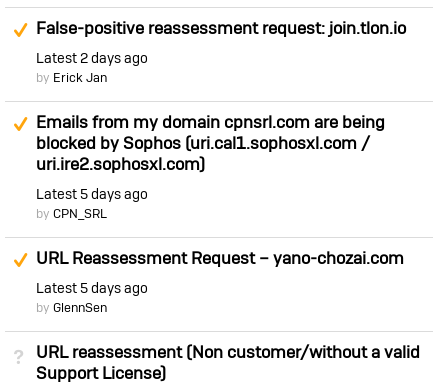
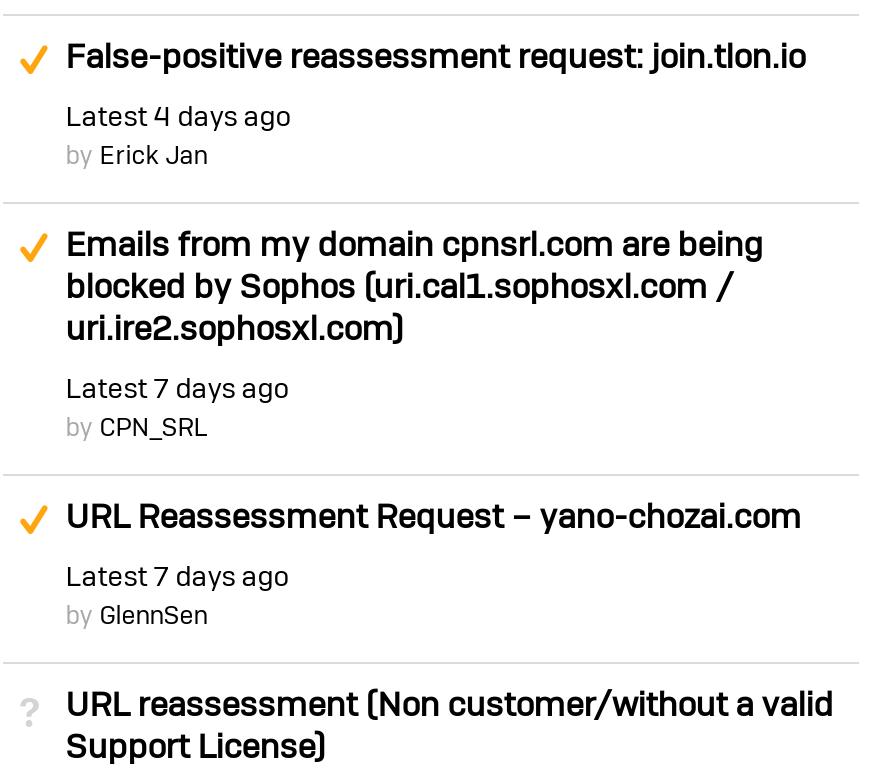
- Latest 2 days ago
+ Latest 4 days ago

- Latest 5 days ago
+ Latest 7 days ago

- Latest 5 days ago
+ Latest 7 days ago
